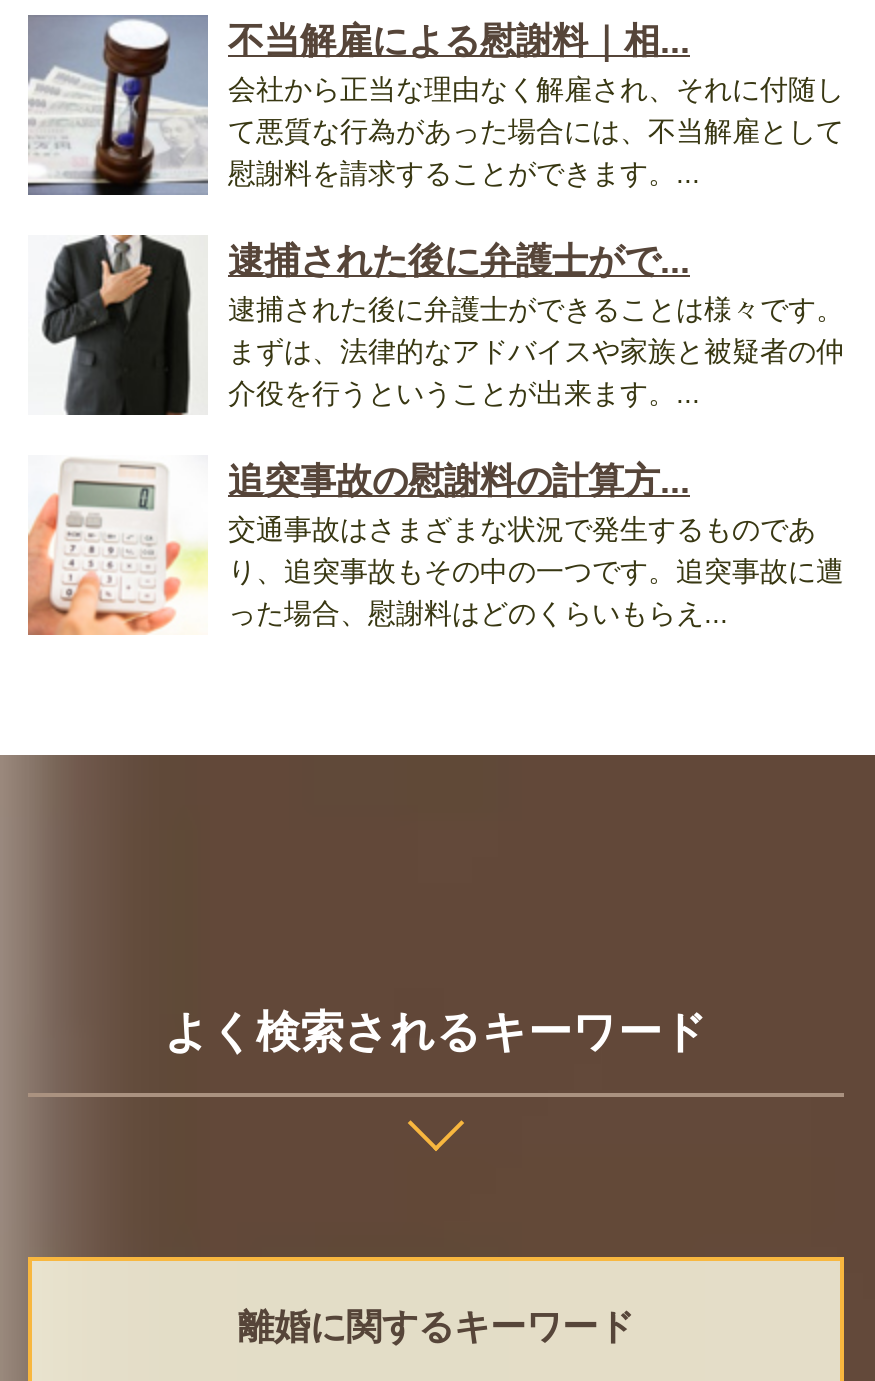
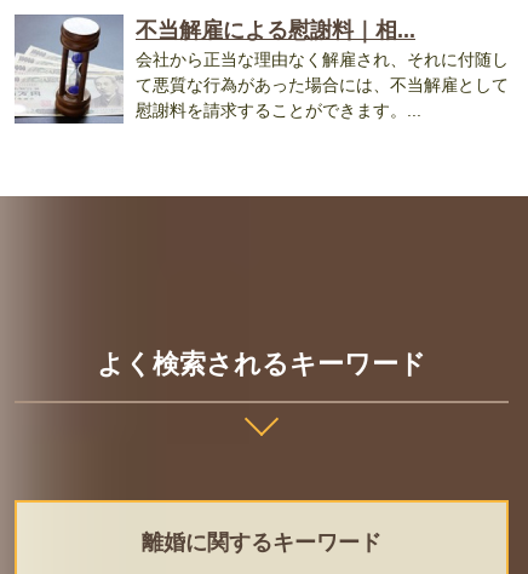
- [image]
- 逮捕された後に弁護士がで...
- 逮捕された後に弁護士ができることは様々です。
- まずは、法律的なアドバイスや家族と被疑者の仲
- 介役を行うということが出来ます。...
- 追突事故の慰謝料の計算方...
- 交通事故はさまざまな状況で発生するものであ
- り、追突事故もその中の一つです。追突事故に遭
- った場合、慰謝料はどのくらいもらえ...

- [image]
